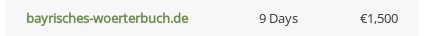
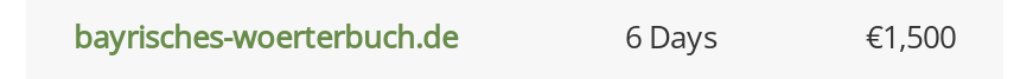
- 9 Days
+ 6 Days
